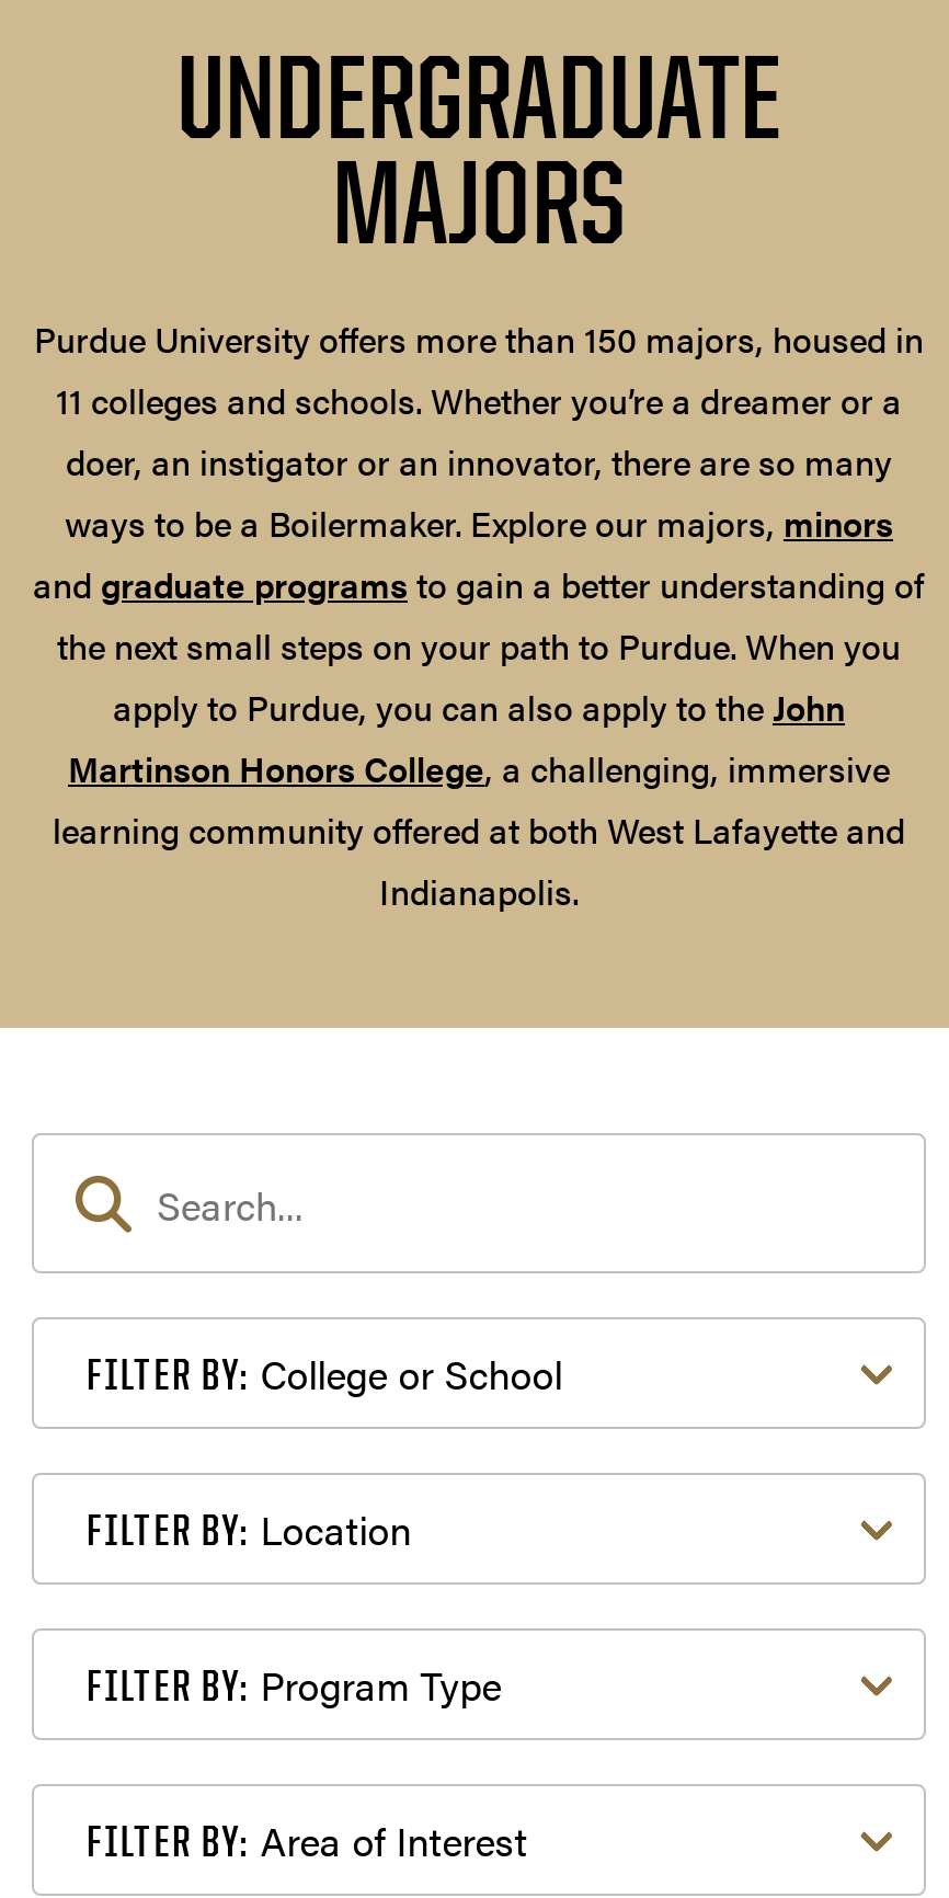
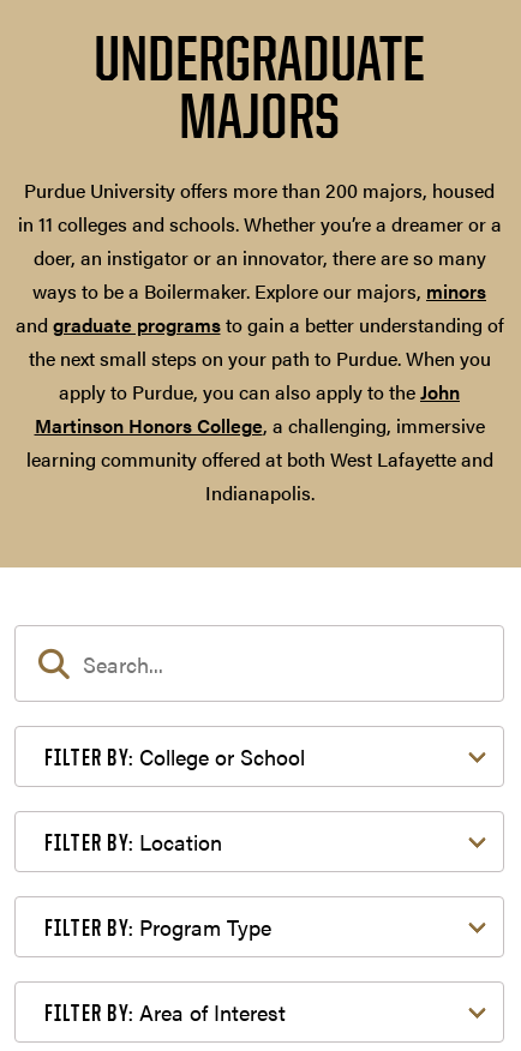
- Purdue University offers more than 150 majors, housed in
- 11 colleges and schools. Whether you’re a dreamer or a
+ Purdue University offers more than 200 majors, housed
+ in 11 colleges and schools. Whether you’re a dreamer or a
